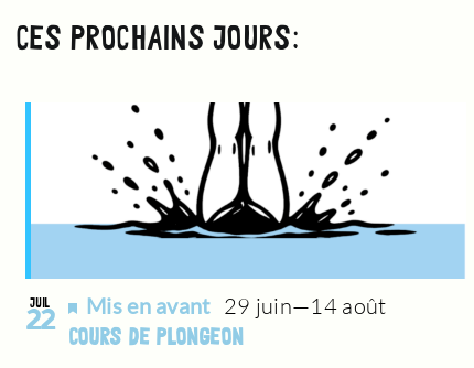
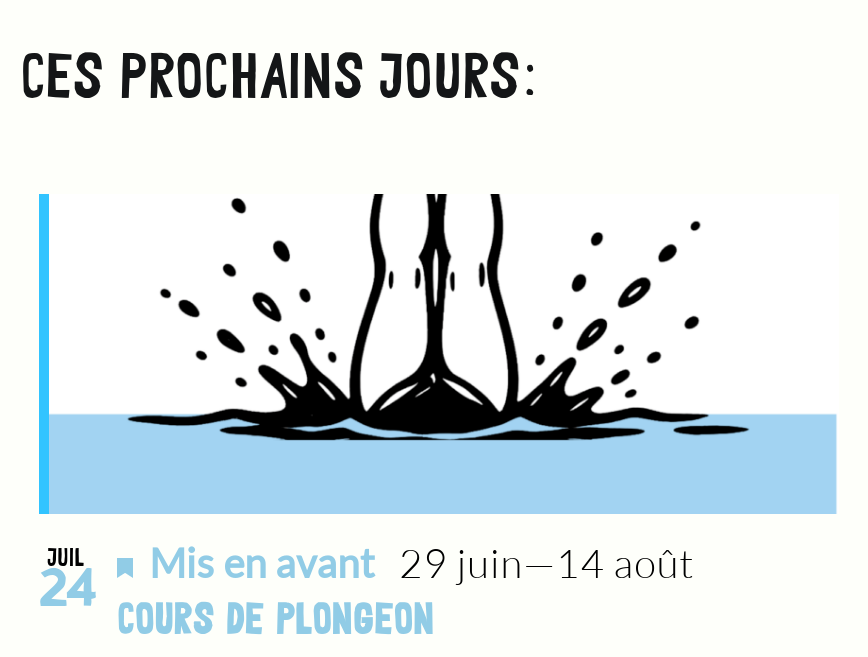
- 22
+ 24
